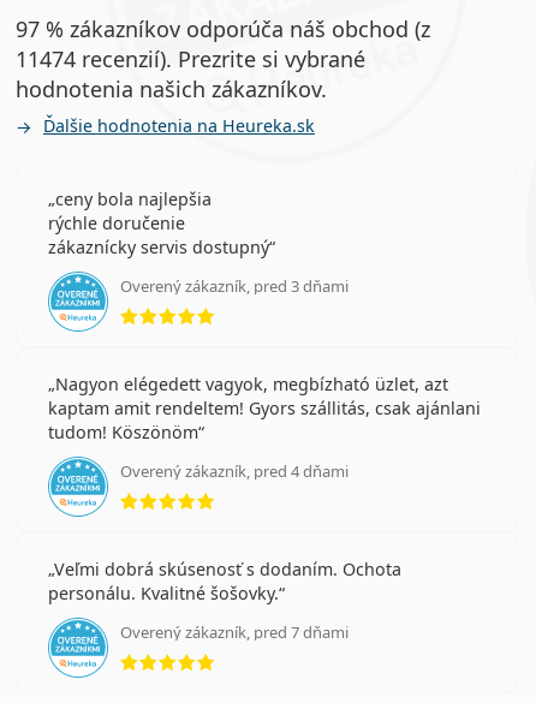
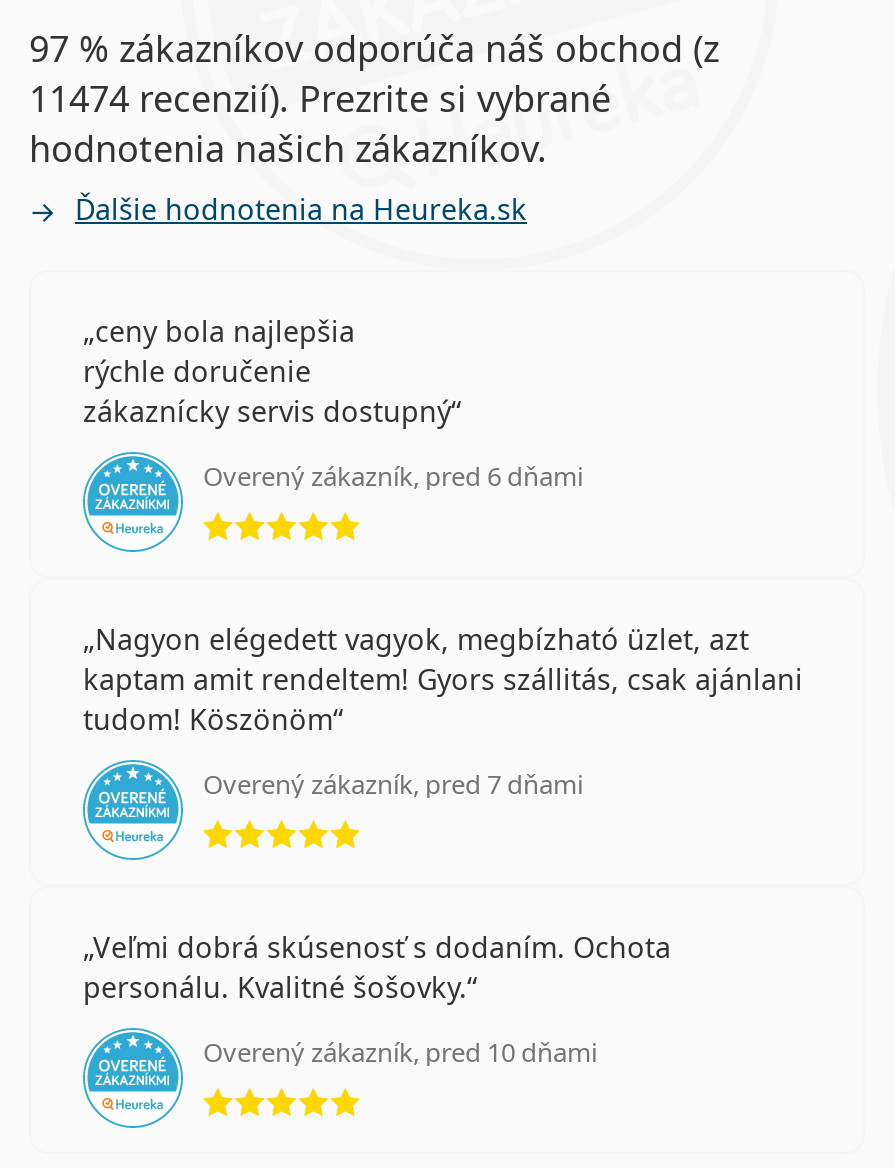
- Overený zákazník, pred 3 dňami
+ Overený zákazník, pred 6 dňami

- Overený zákazník, pred 4 dňami

+ Overený zákazník, pred 10 dňami

moved up: Overený zákazník, pred 7 dňami
